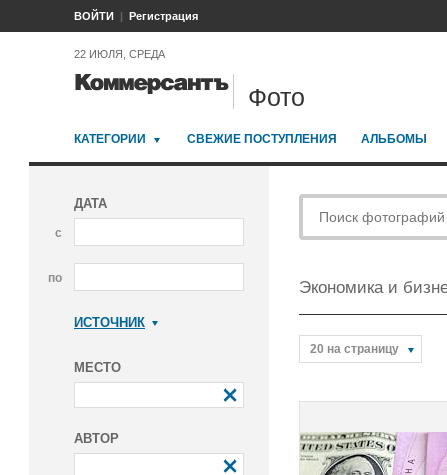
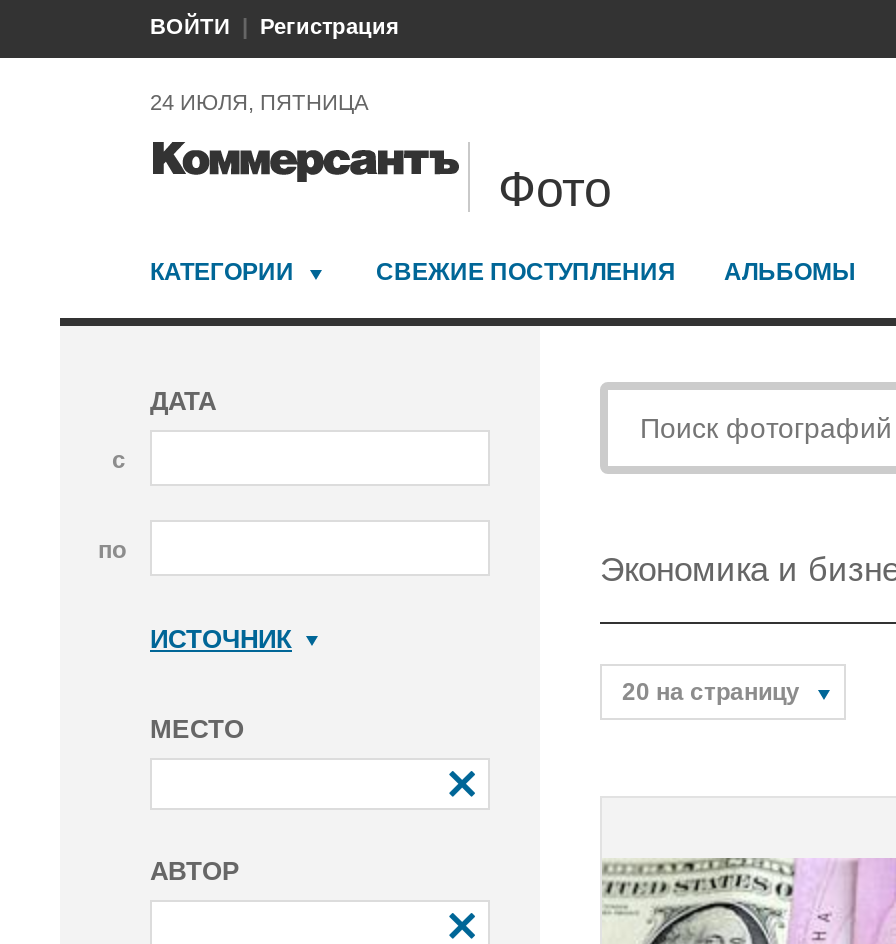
- 22 ИЮЛЯ, СРЕДА
+ 24 ИЮЛЯ, ПЯТНИЦА
